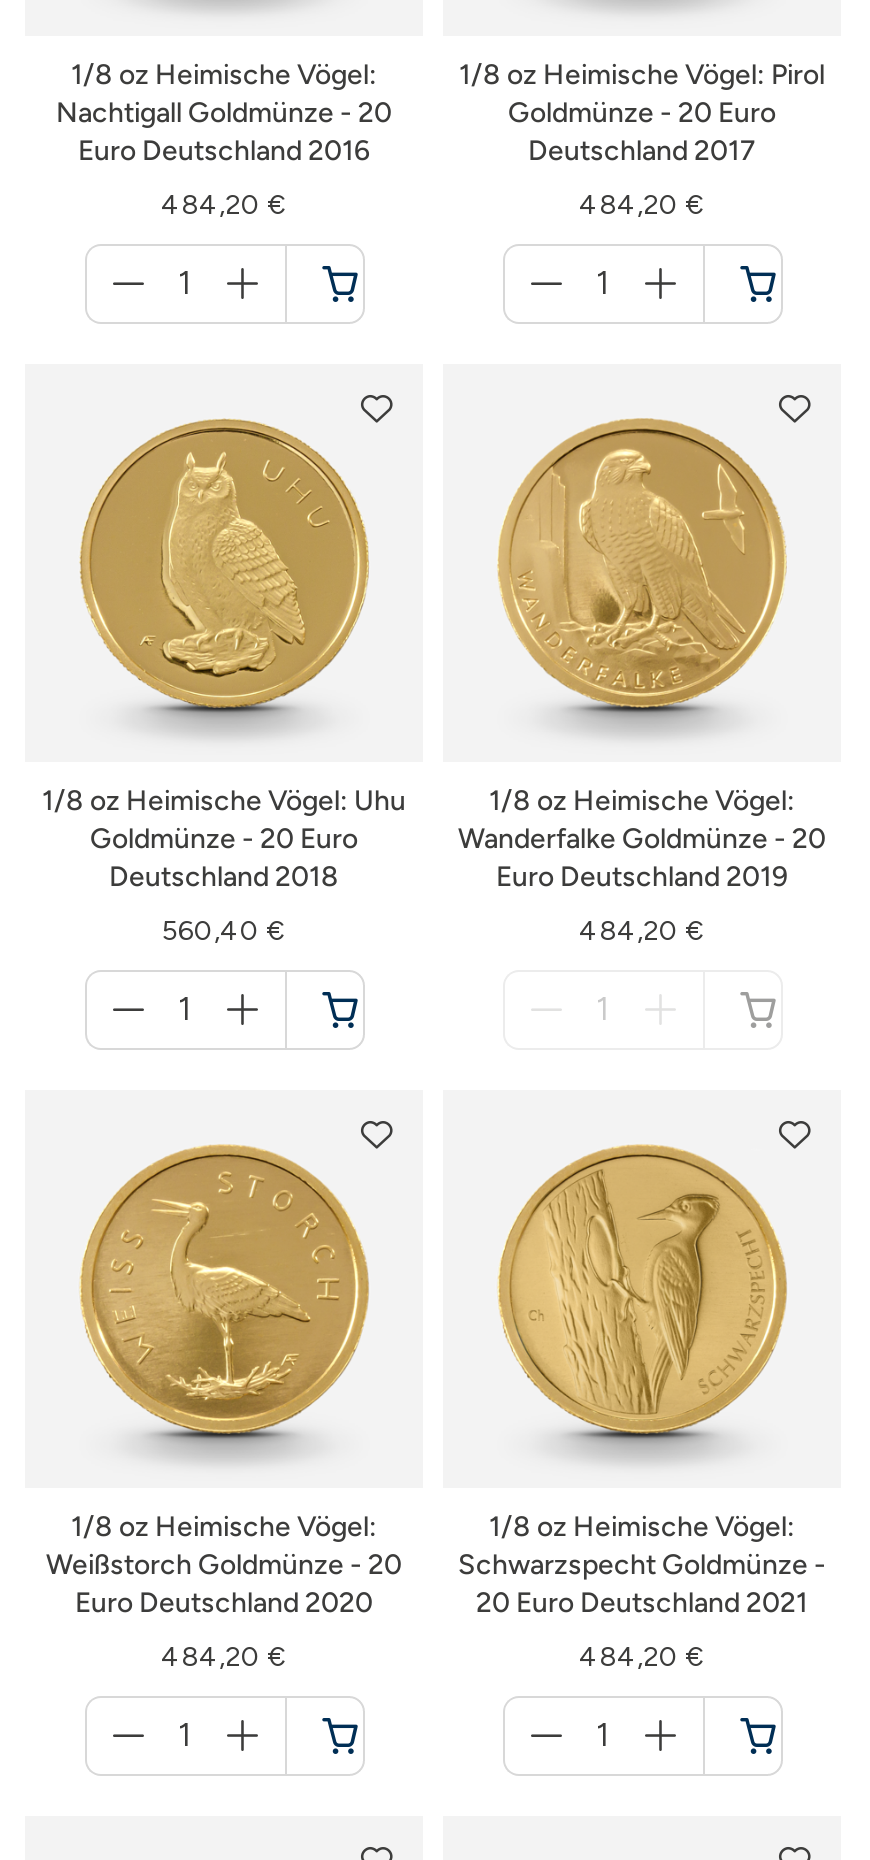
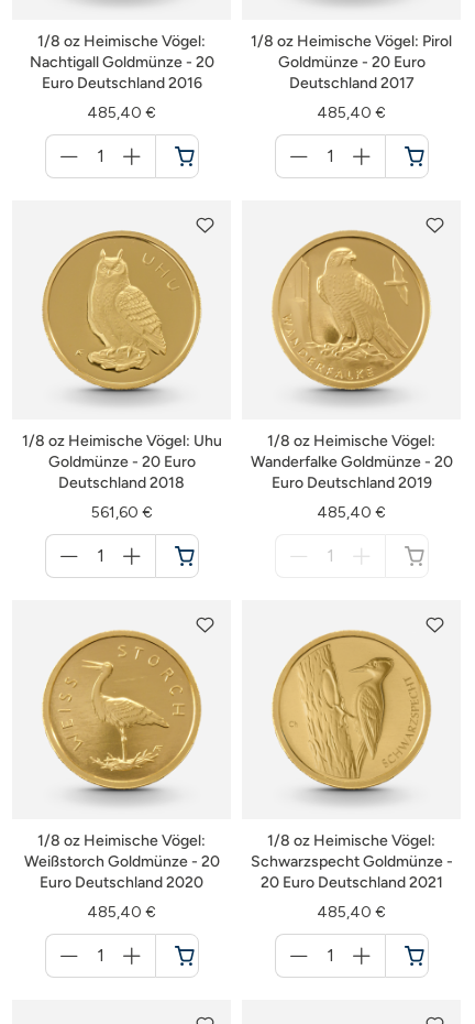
- 484,20 €
+ 485,40 €

- 484,20 €
+ 485,40 €

- 560,40 €
+ 561,60 €

- 484,20 €
+ 485,40 €

- 484,20 €
+ 485,40 €

- 484,20 €
+ 485,40 €
